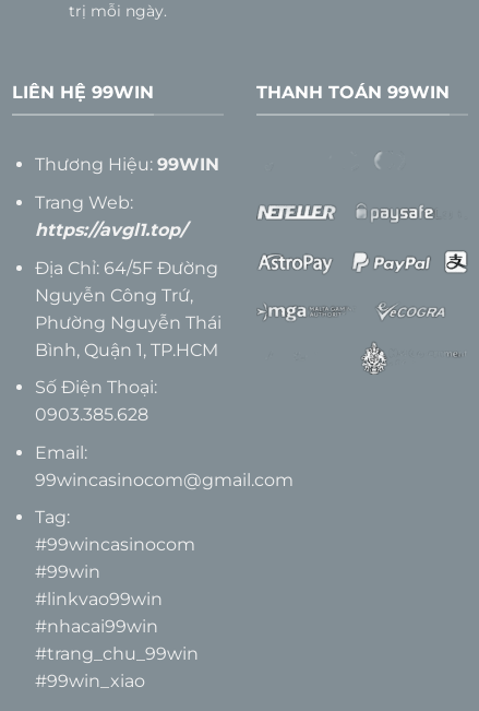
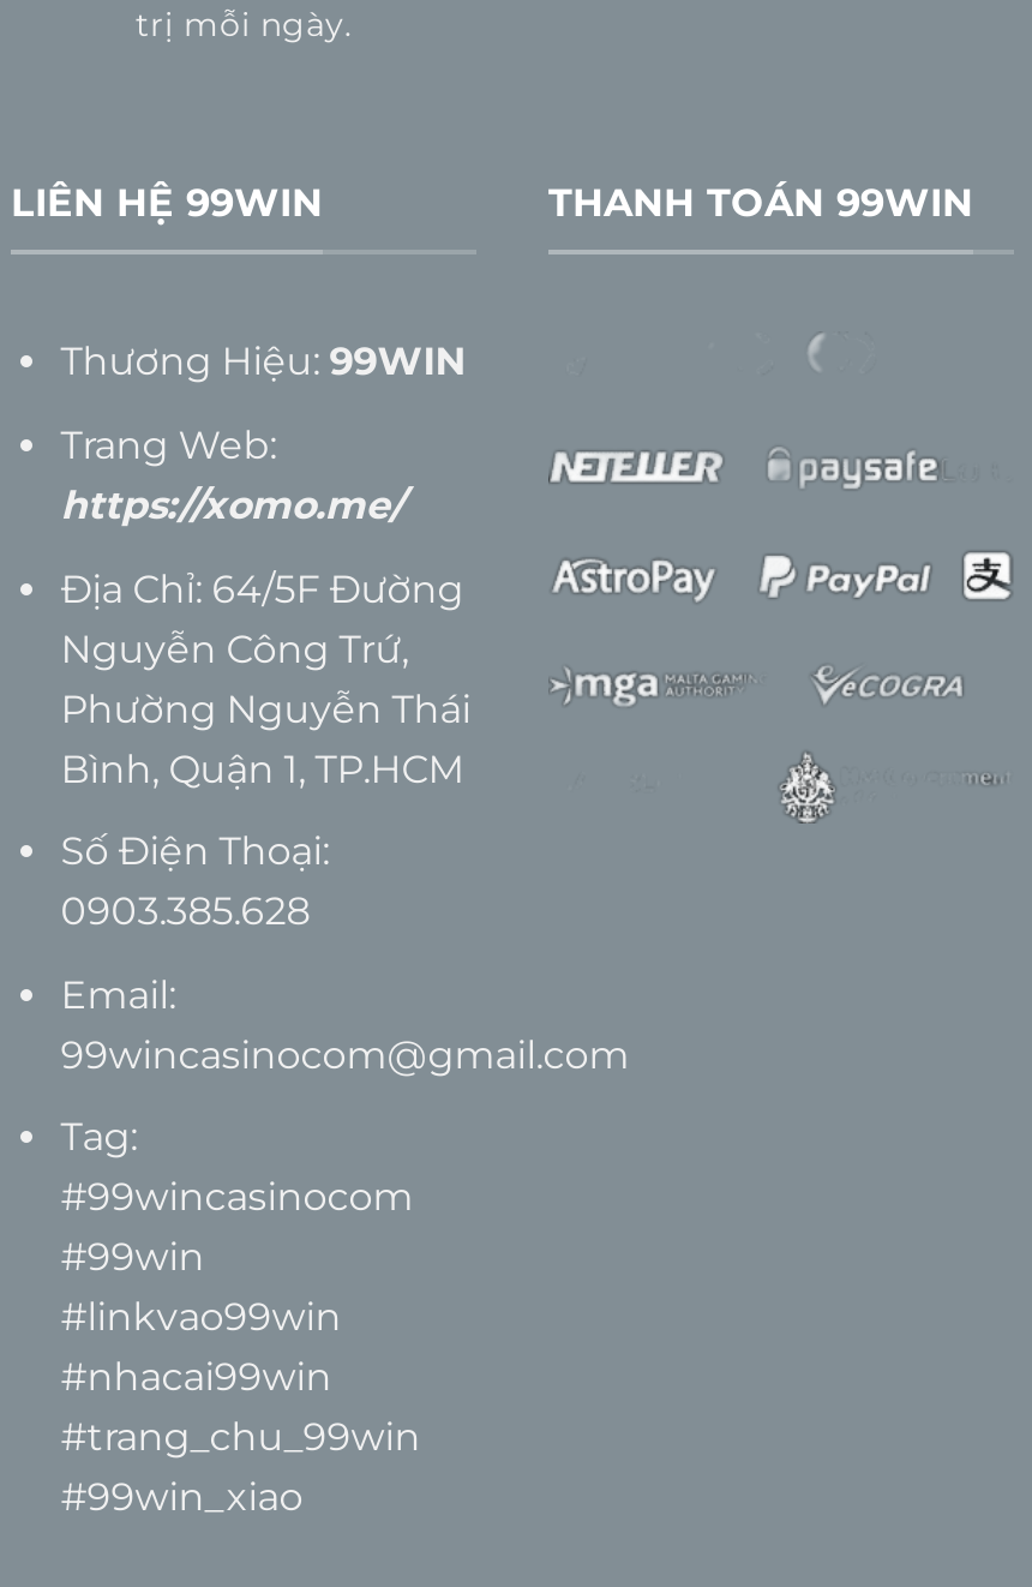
- https://avgl1.top/
+ https://xomo.me/
